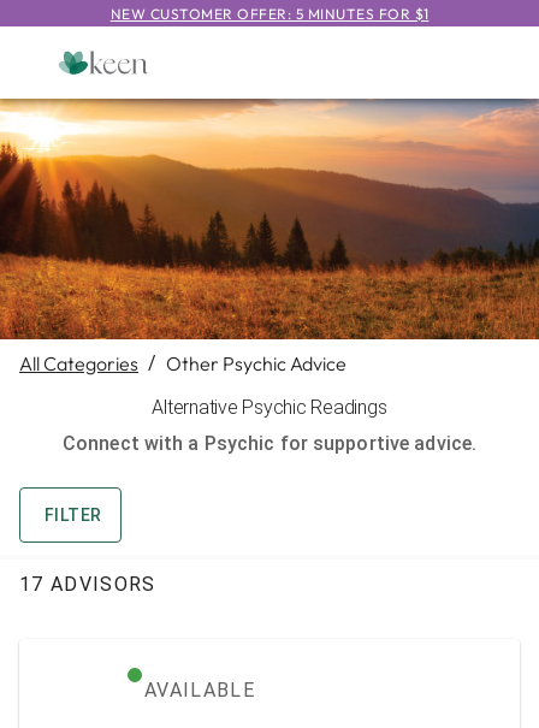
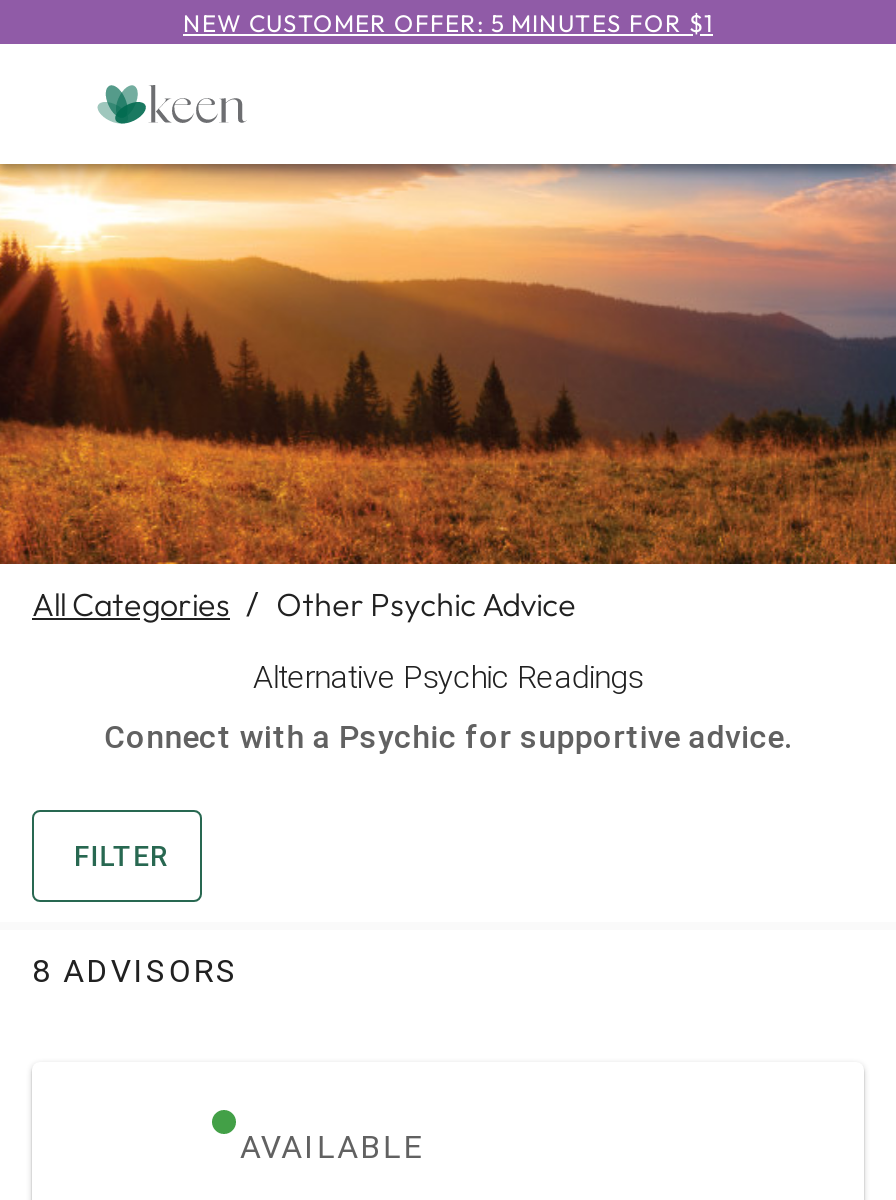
- 17 ADVISORS
+ 8 ADVISORS
